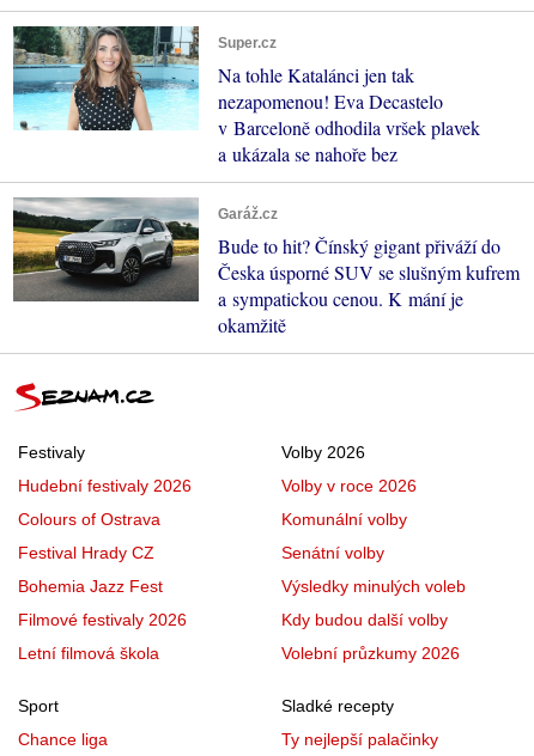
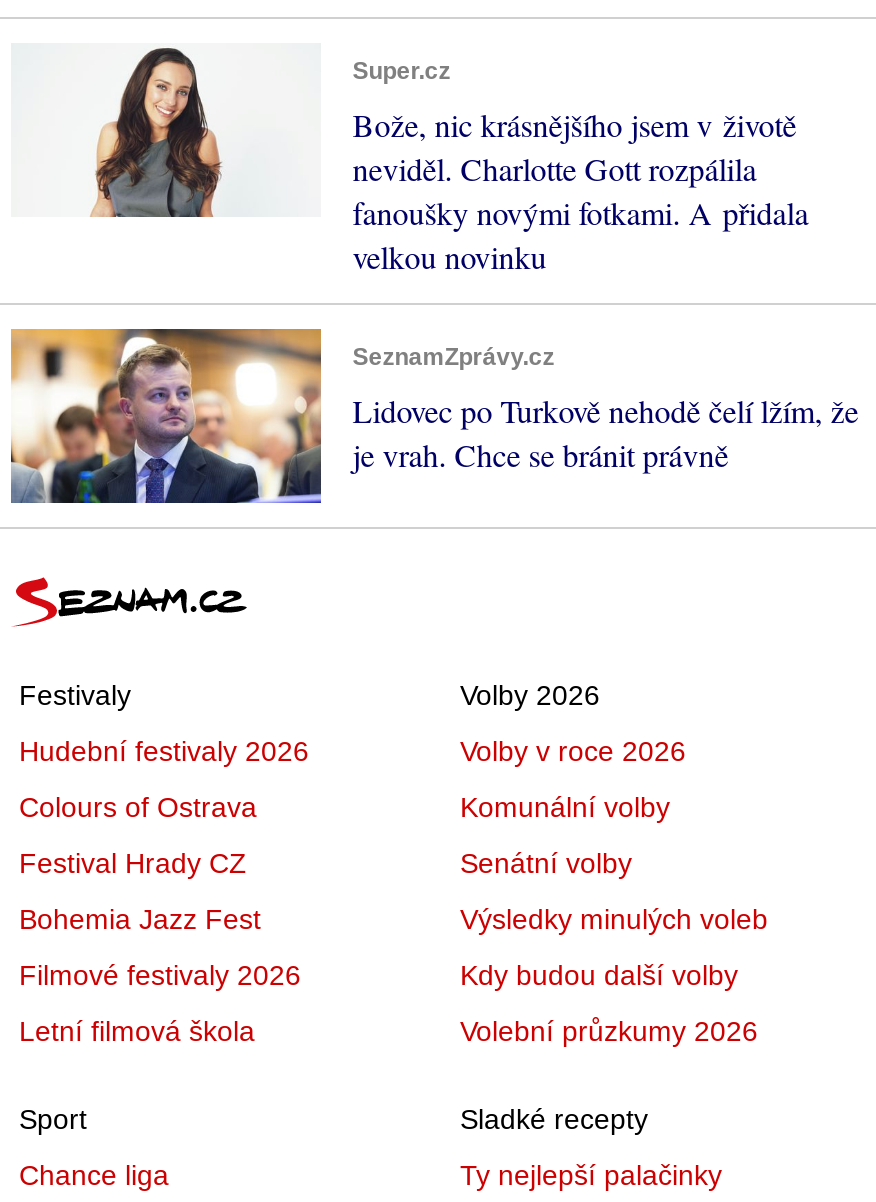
- [image]
- Na tohle Katalánci jen tak
- nezapomenou! Eva Decastelo
- v Barceloně odhodila vršek plavek
- a ukázala se nahoře bez
+ [image]
+ Bože, nic krásnějšího jsem v životě
+ neviděl. Charlotte Gott rozpálila
+ fanoušky novými fotkami. A přidala
+ velkou novinku

- [image]
- Garáž.cz
- Bude to hit? Čínský gigant přiváží do
- Česka úsporné SUV se slušným kufrem
- a sympatickou cenou. K mání je
- okamžitě
+ [image]
+ SeznamZprávy.cz
+ Lidovec po Turkově nehodě čelí lžím, že
+ je vrah. Chce se bránit právně
